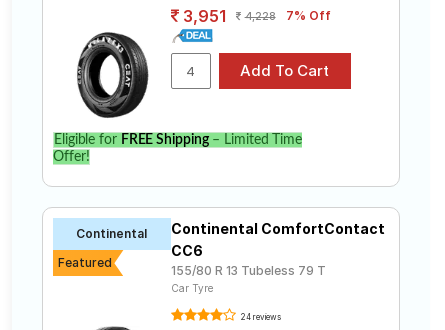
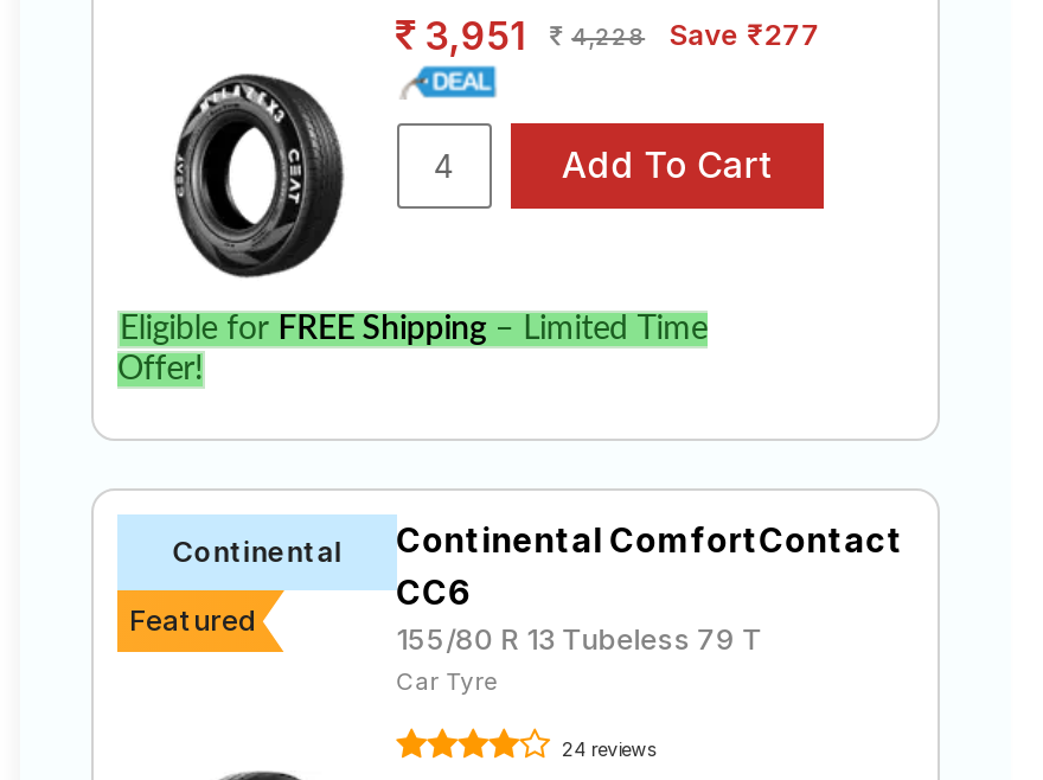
- 3,951 4,228 7% Off
+ 3,951 4,228 Save ₹277
